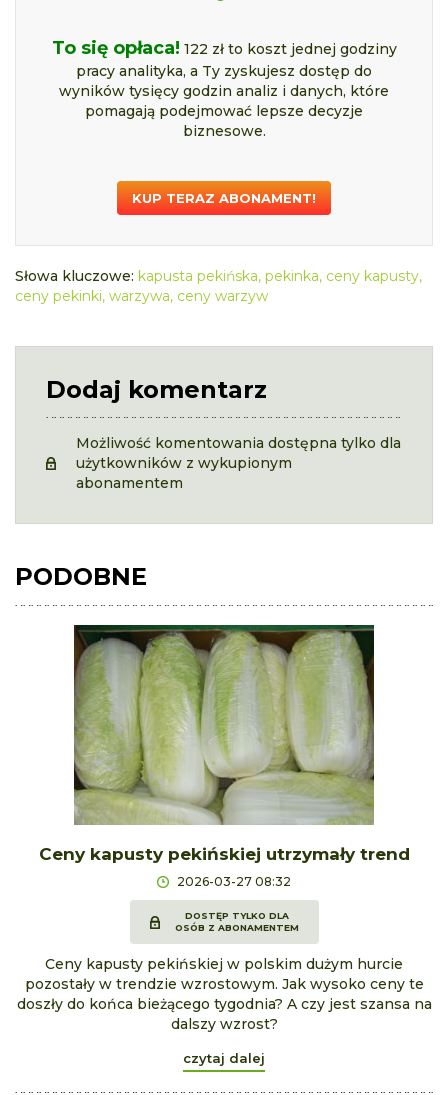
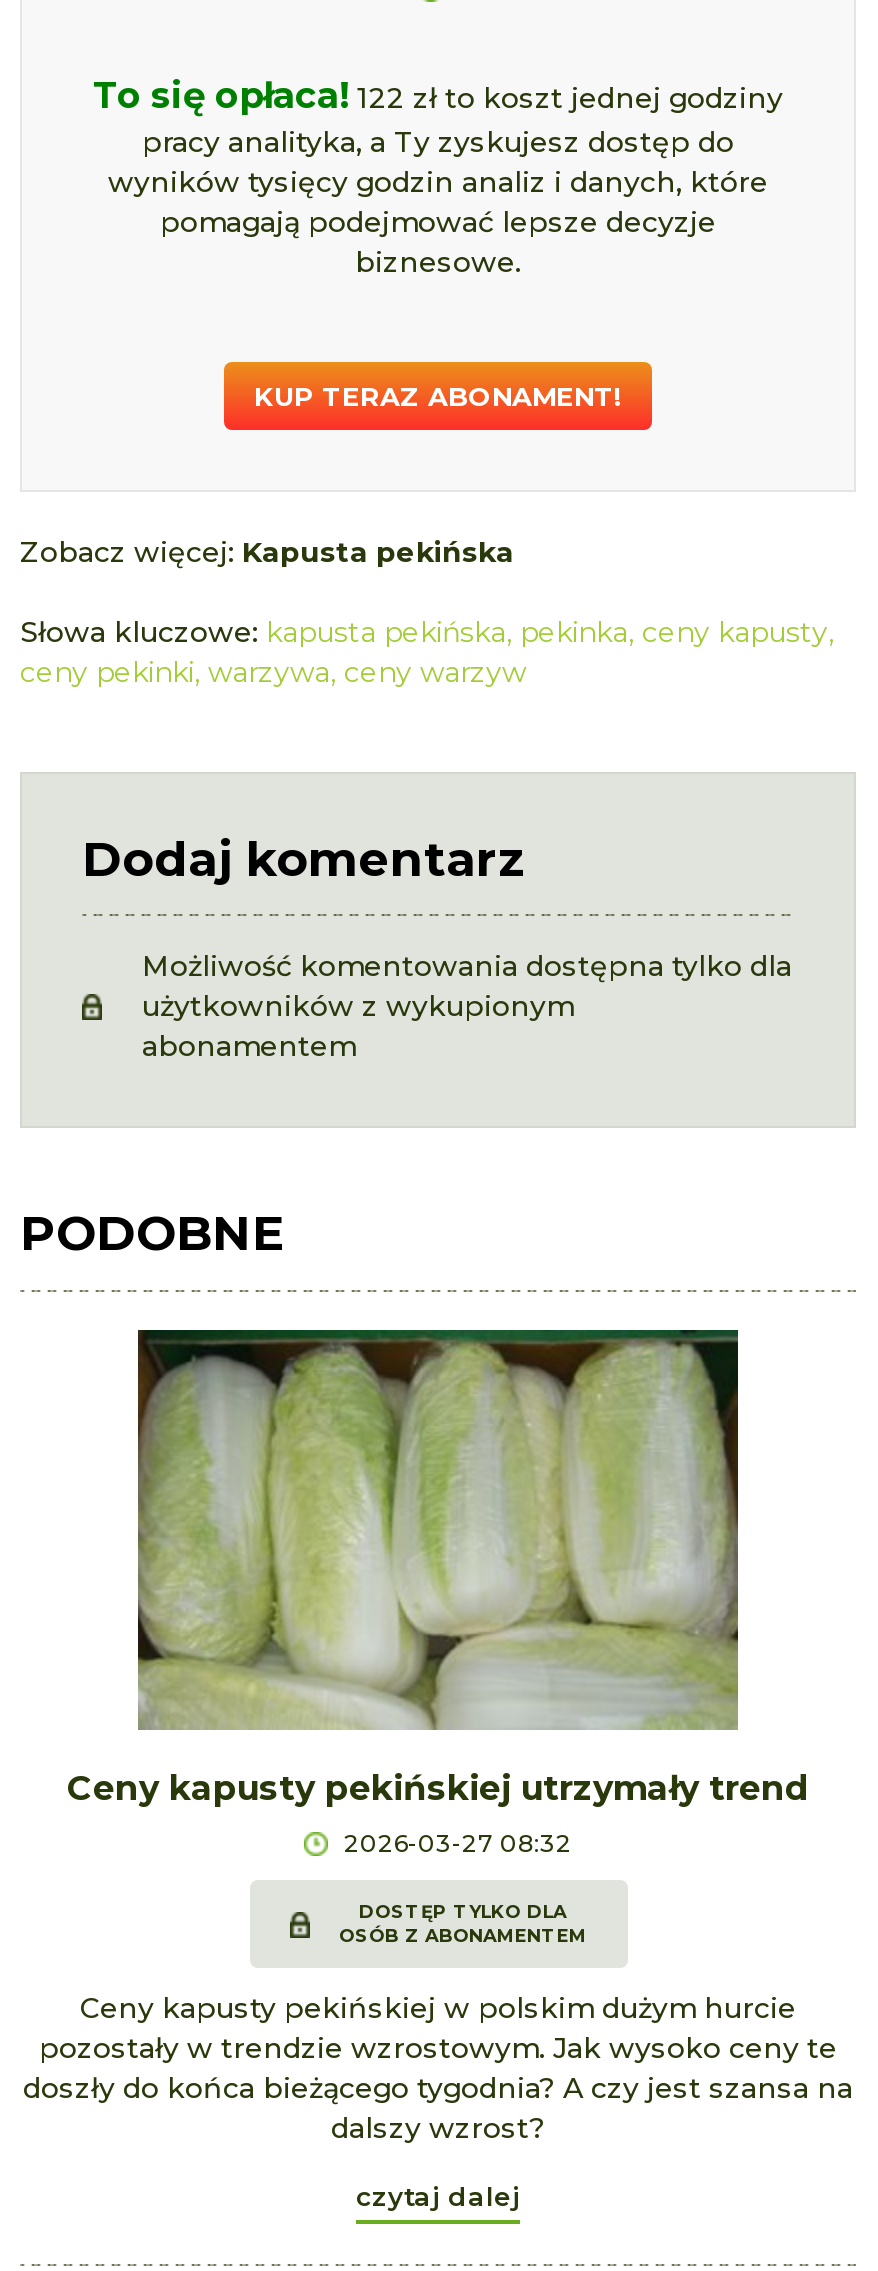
+ Zobacz więcej: Kapusta pekińska
